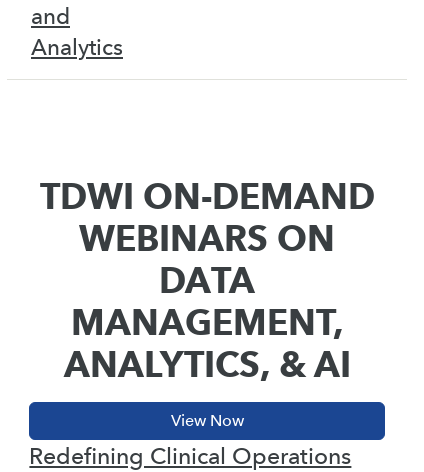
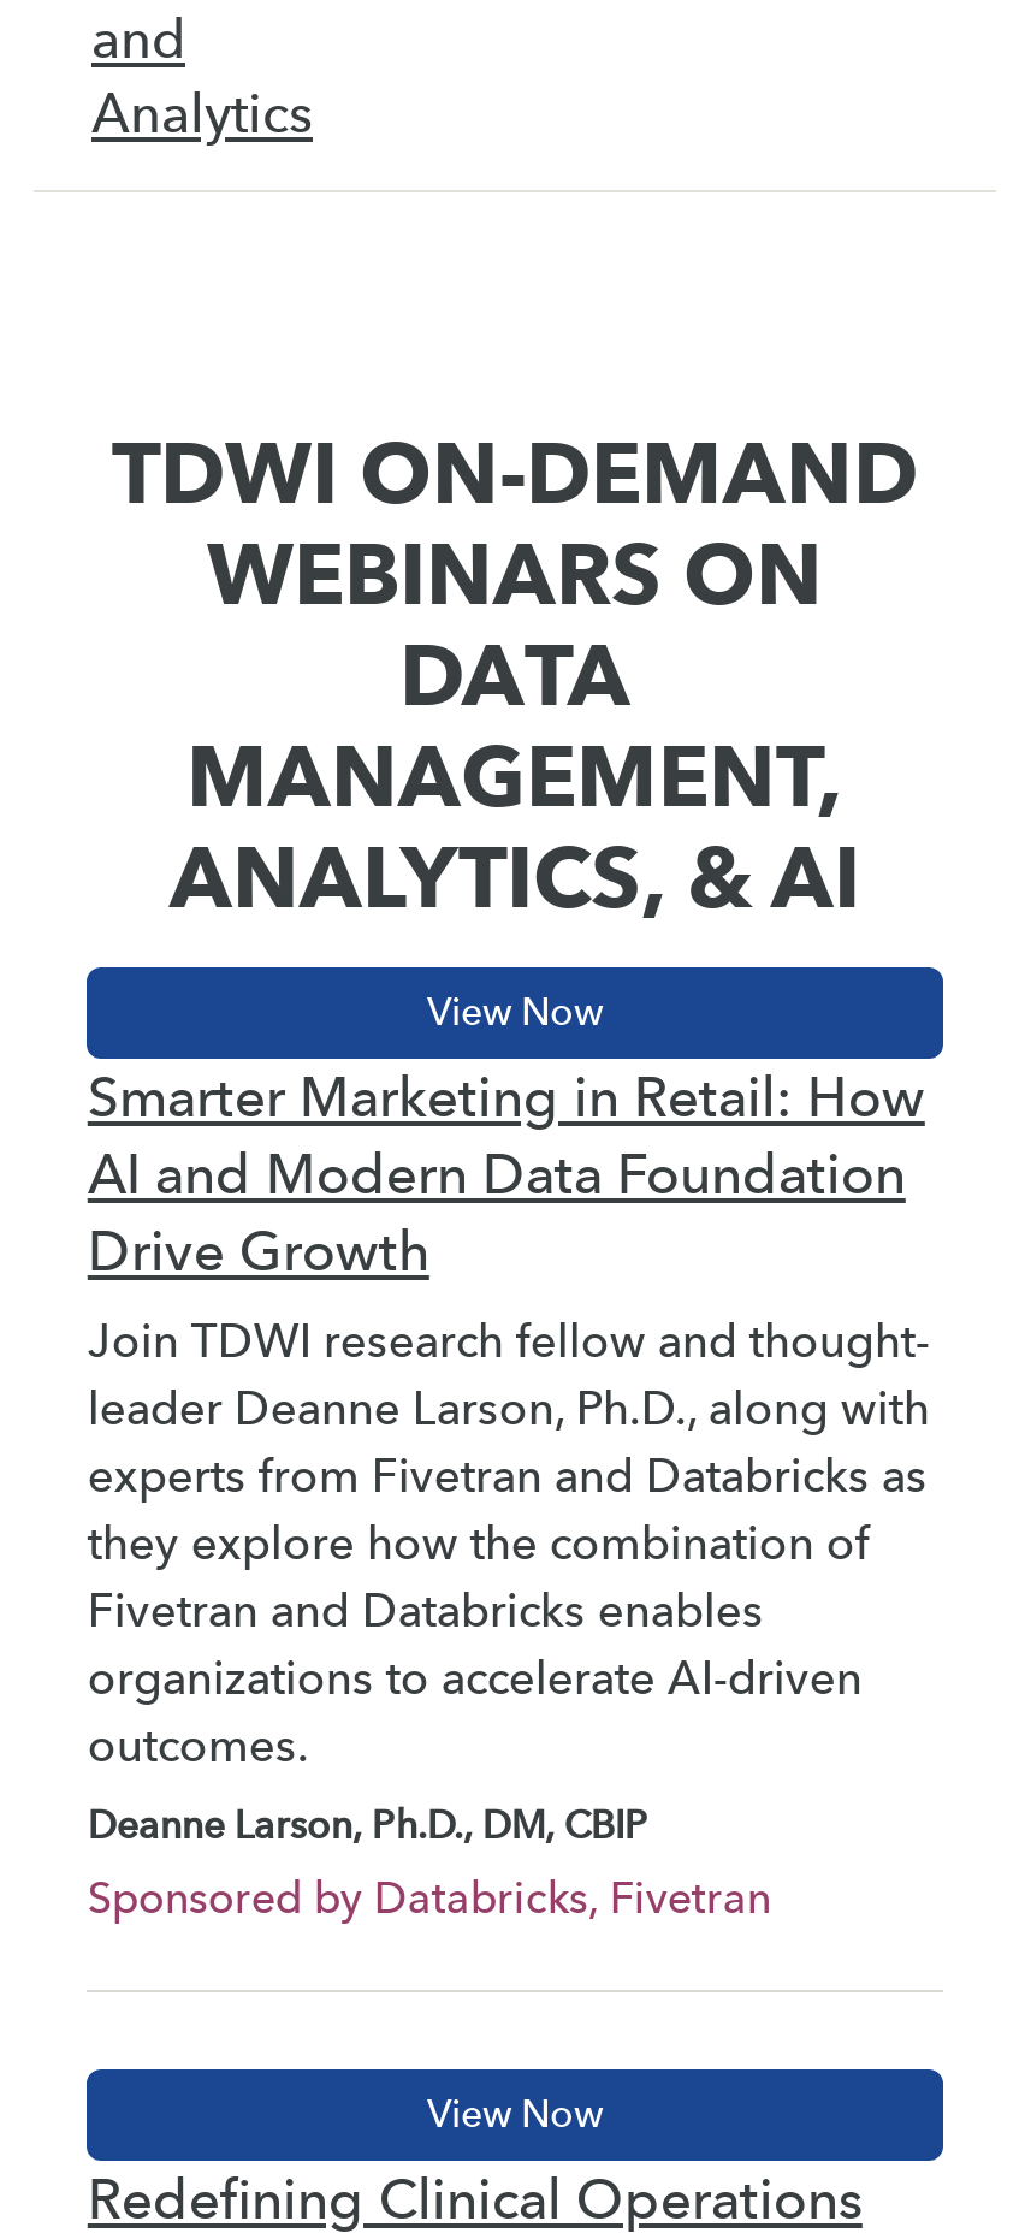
+ Smarter Marketing in Retail: How
+ AI and Modern Data Foundation
+ Drive Growth
+ Join TDWI research fellow and thought-
+ leader Deanne Larson, Ph.D., along with
+ experts from Fivetran and Databricks as
+ they explore how the combination of
+ Fivetran and Databricks enables
+ organizations to accelerate AI-driven
+ outcomes.
+ Deanne Larson, Ph.D., DM, CBIP
+ Sponsored by Databricks, Fivetran
